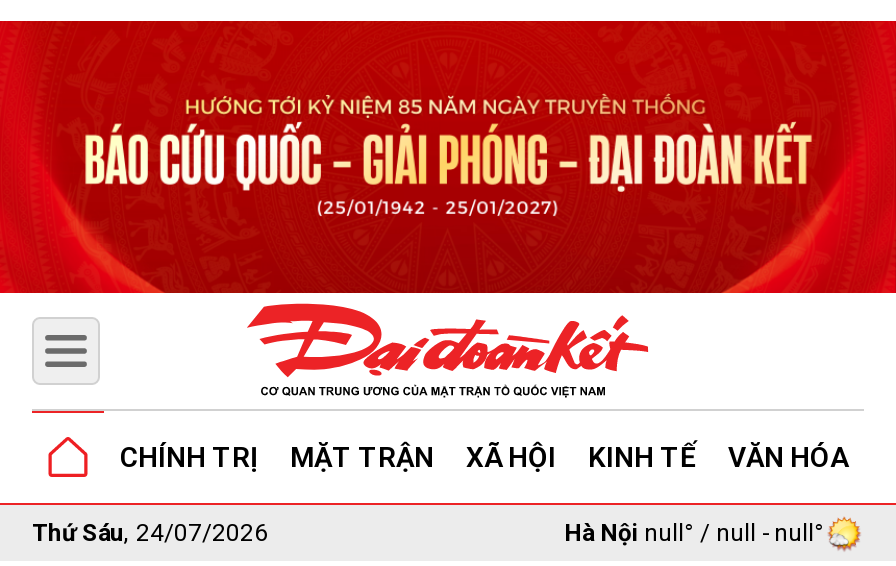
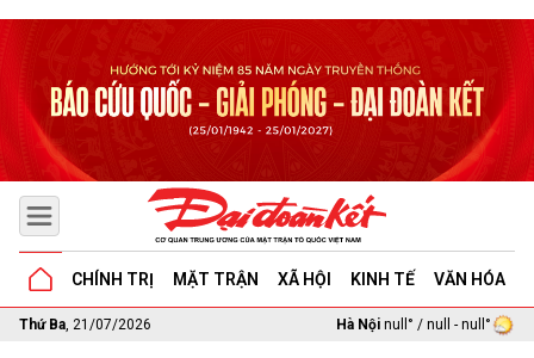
- Thứ Sáu, 24/07/2026
+ Thứ Ba, 21/07/2026
